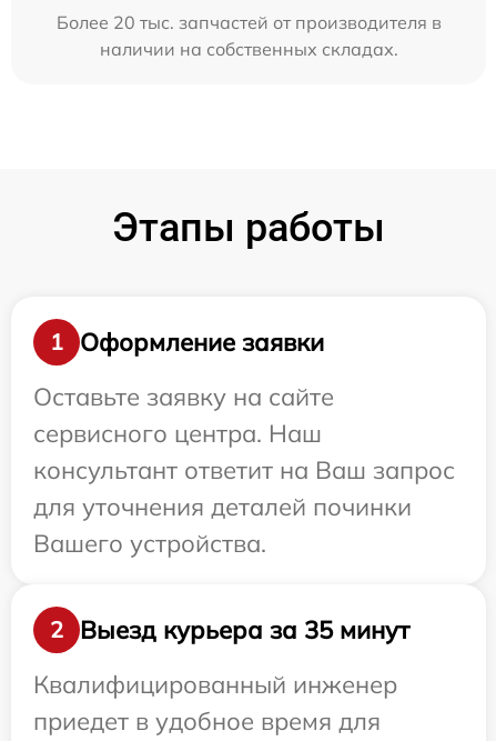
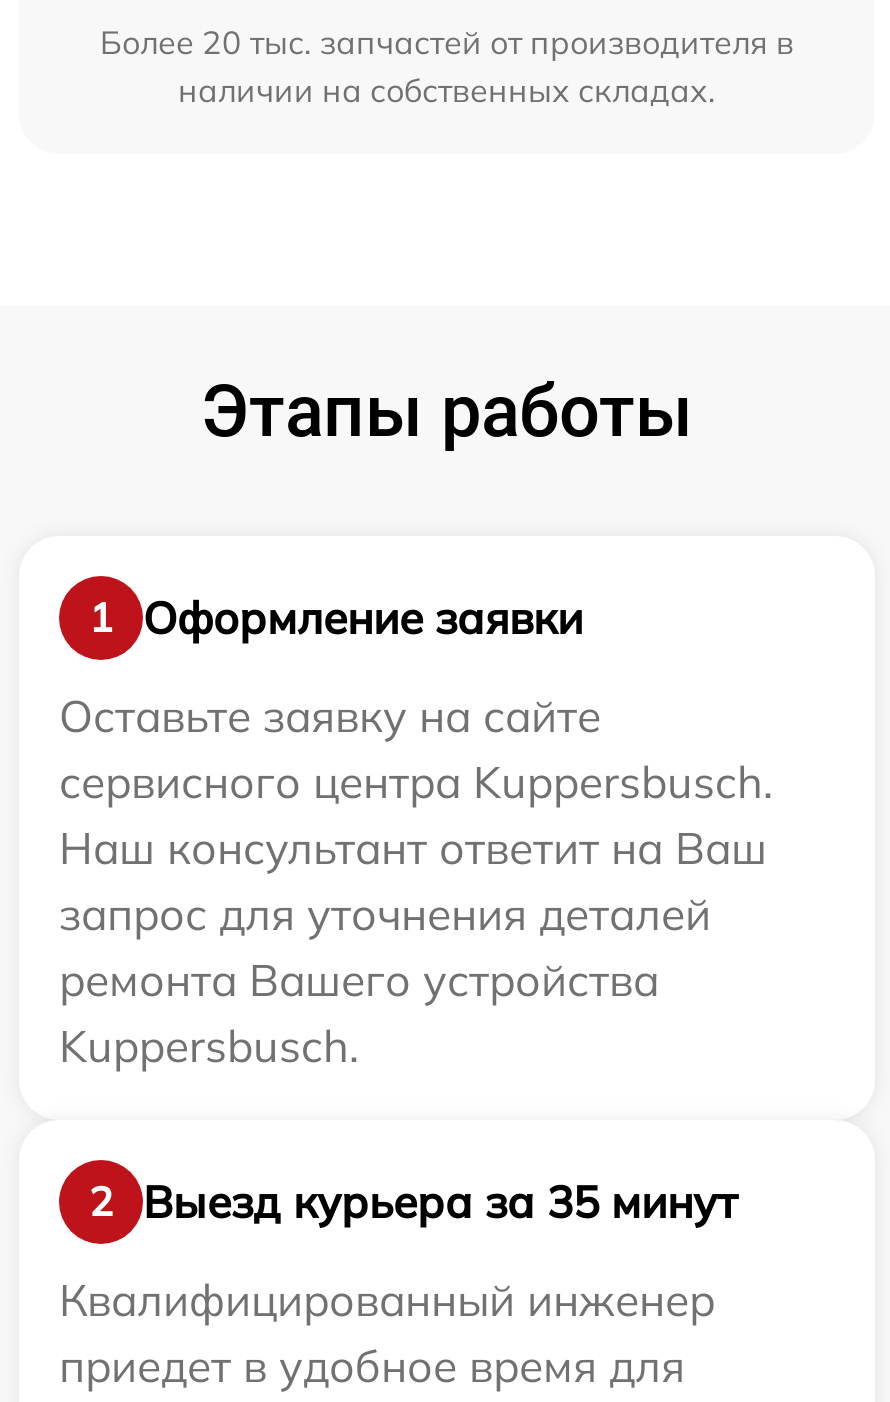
- сервисного центра. Наш
- консультант ответит на Ваш запрос
- для уточнения деталей починки
- Вашего устройства.
+ сервисного центра Kuppersbusch.
+ Наш консультант ответит на Ваш
+ запрос для уточнения деталей
+ ремонта Вашего устройства
+ Kuppersbusch.
